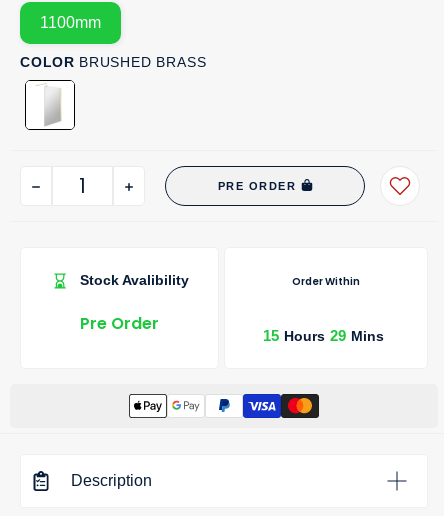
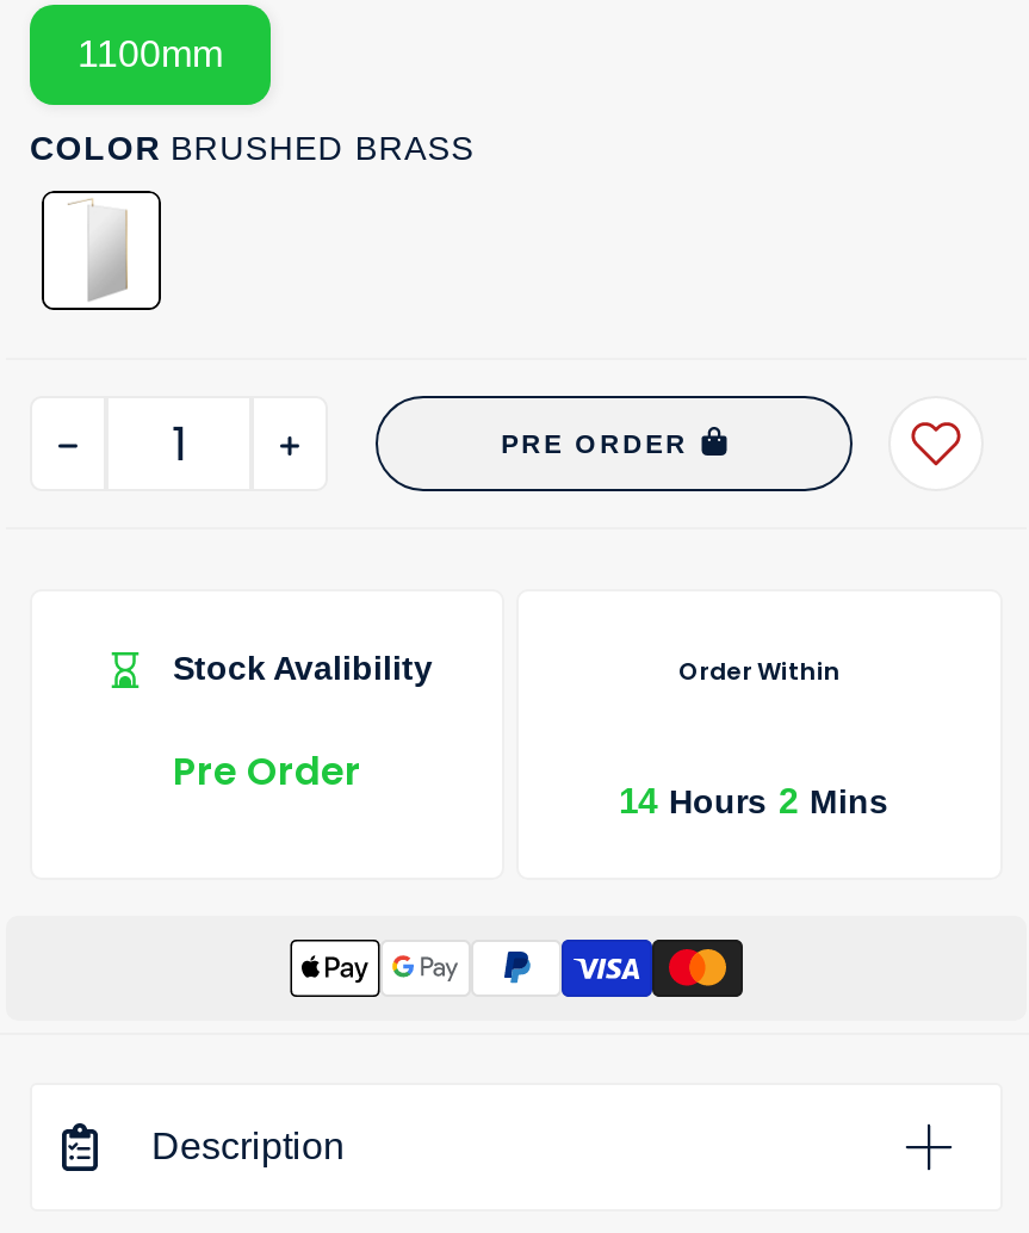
- 15 Hours 29 Mins
+ 14 Hours 2 Mins
